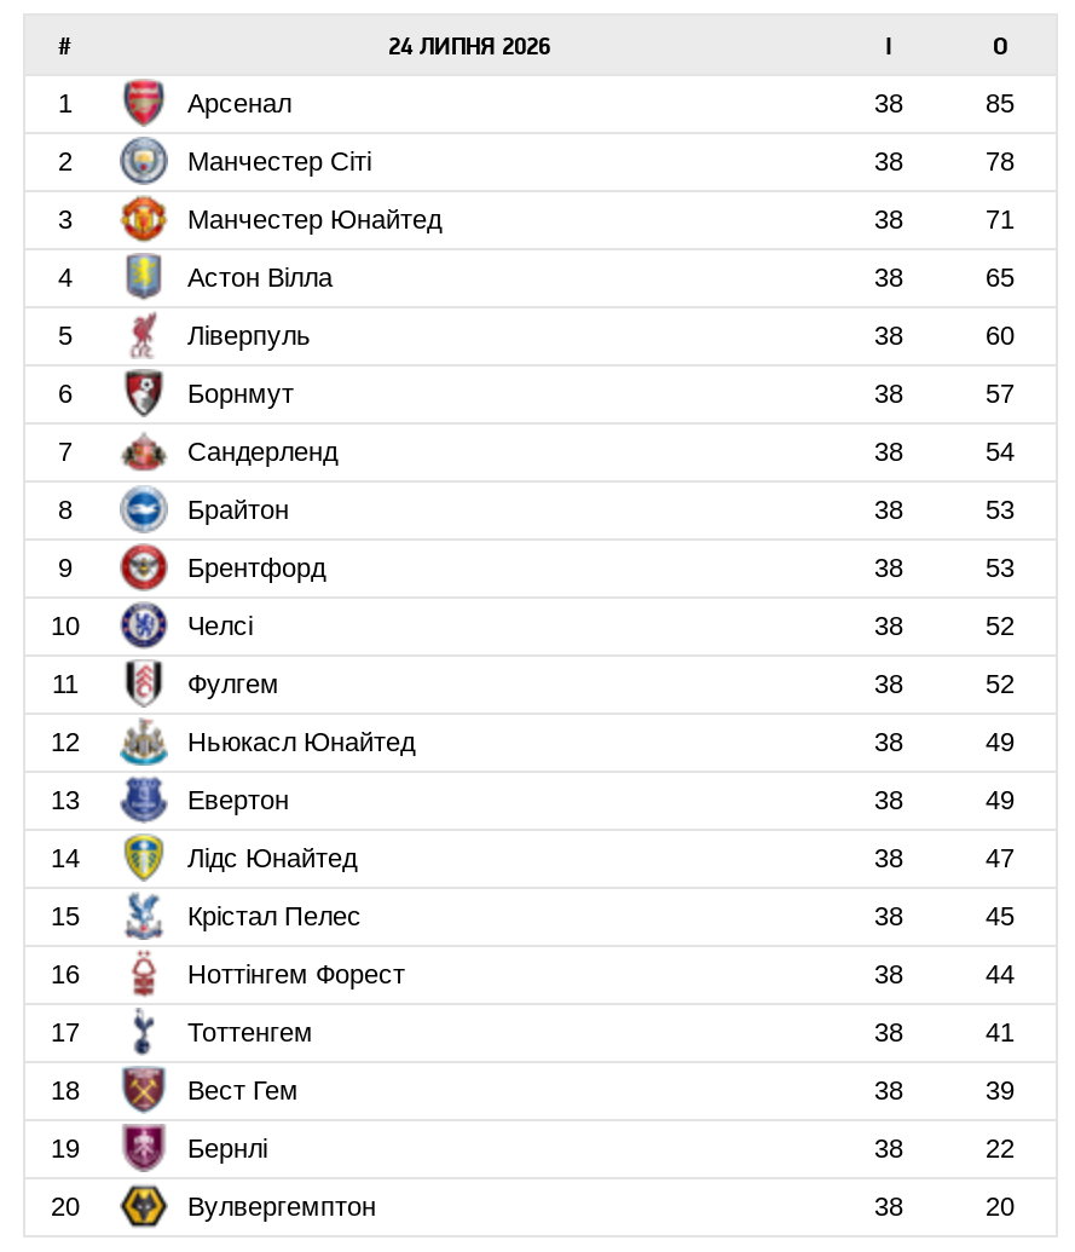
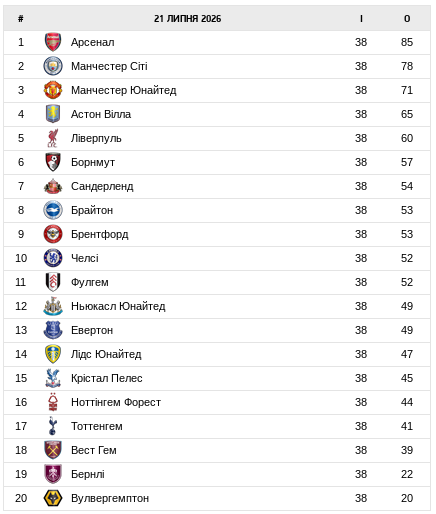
- 24 ЛИПНЯ 2026
+ 21 ЛИПНЯ 2026
